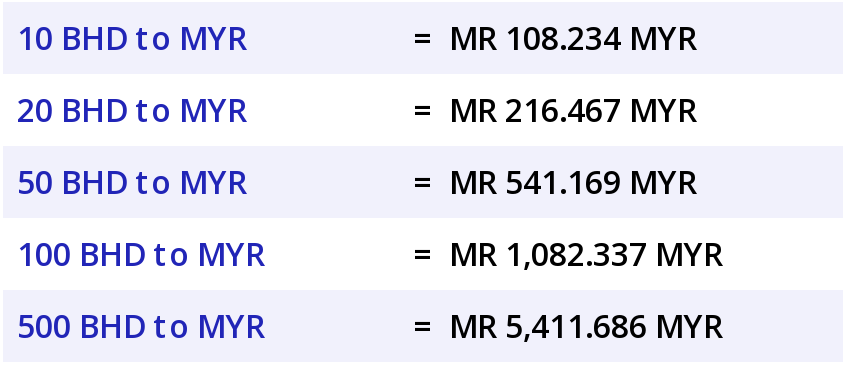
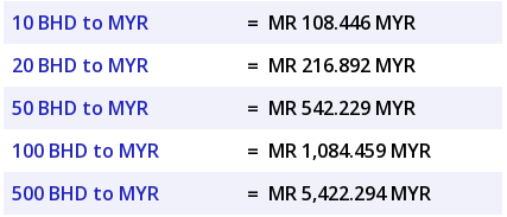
- = MR 108.234 MYR
+ = MR 108.446 MYR

- = MR 216.467 MYR
+ = MR 216.892 MYR

- = MR 541.169 MYR
+ = MR 542.229 MYR

- = MR 1,082.337 MYR
+ = MR 1,084.459 MYR

- = MR 5,411.686 MYR
+ = MR 5,422.294 MYR
